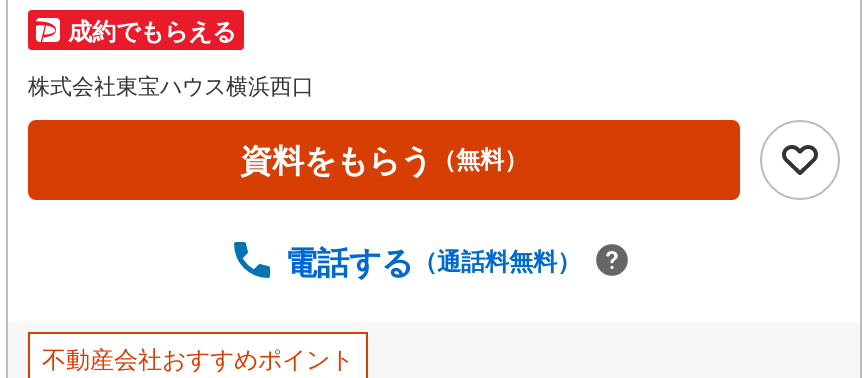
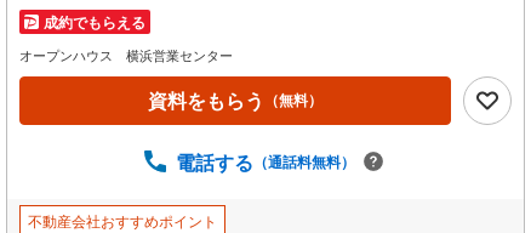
- 株式会社東宝ハウス横浜西口
+ オープンハウス 横浜営業センター
